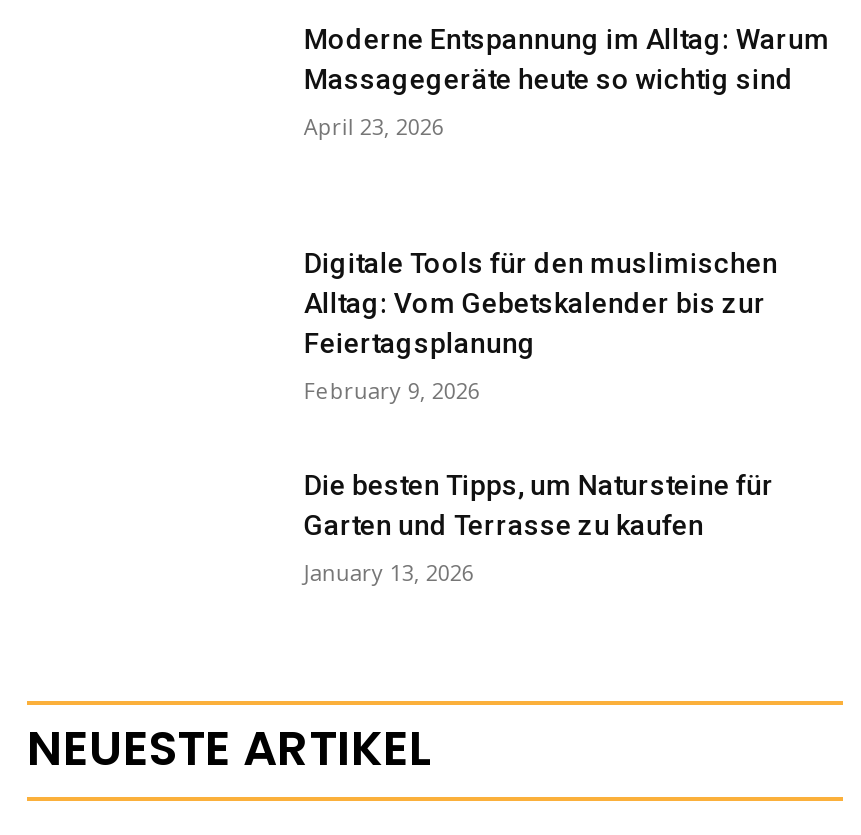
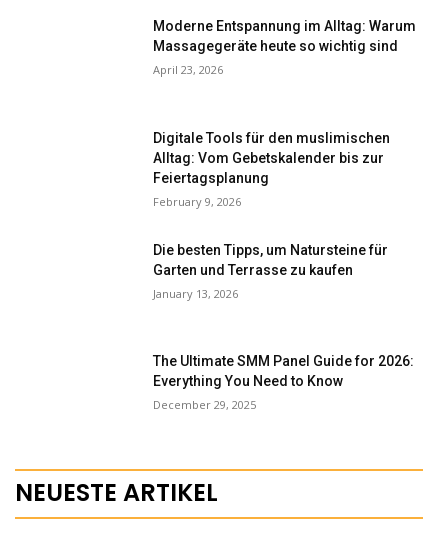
+ The Ultimate SMM Panel Guide for 2026:
+ Everything You Need to Know
+ December 29, 2025
